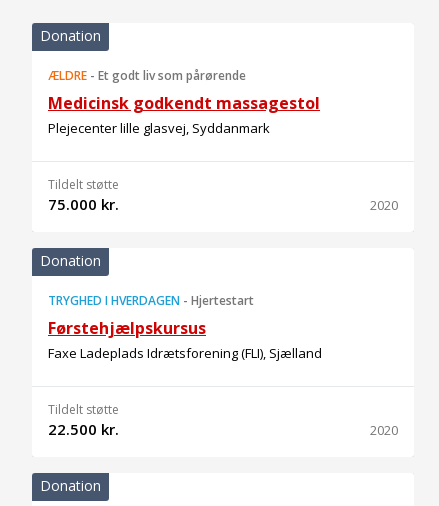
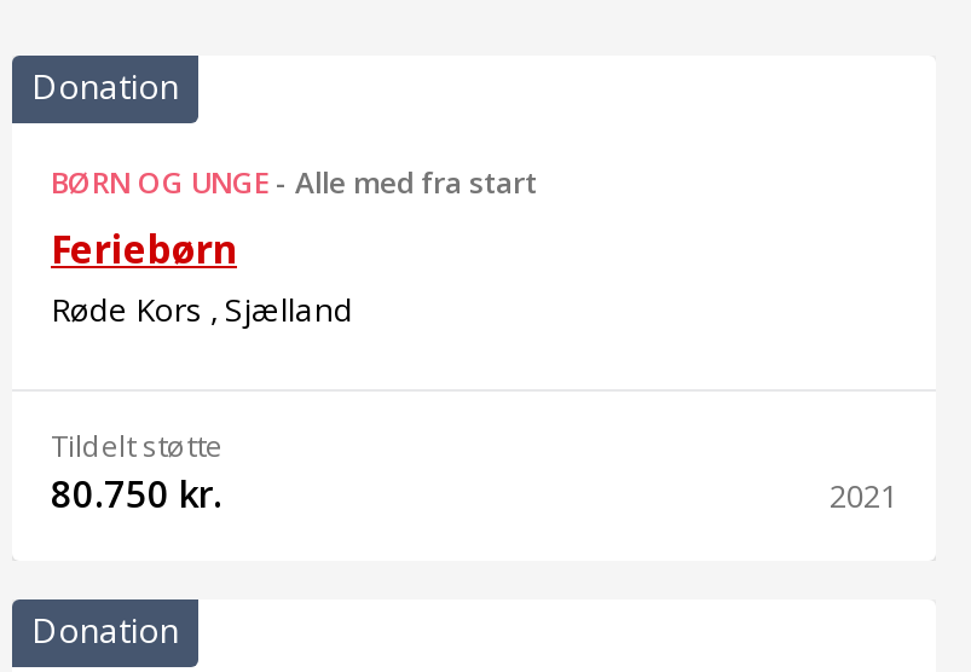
- ÆLDRE - Et godt liv som pårørende
- Medicinsk godkendt massagestol
- Plejecenter lille glasvej, Syddanmark
+ BØRN OG UNGE - Alle med fra start
+ Feriebørn
+ Røde Kors , Sjælland

- 75.000 kr.
- 2020
- Donation
- TRYGHED I HVERDAGEN - Hjertestart
- Førstehjælpskursus
- Faxe Ladeplads Idrætsforening (FLI), Sjælland
- Tildelt støtte
- 22.500 kr.
- 2020
+ 80.750 kr.
+ 2021
